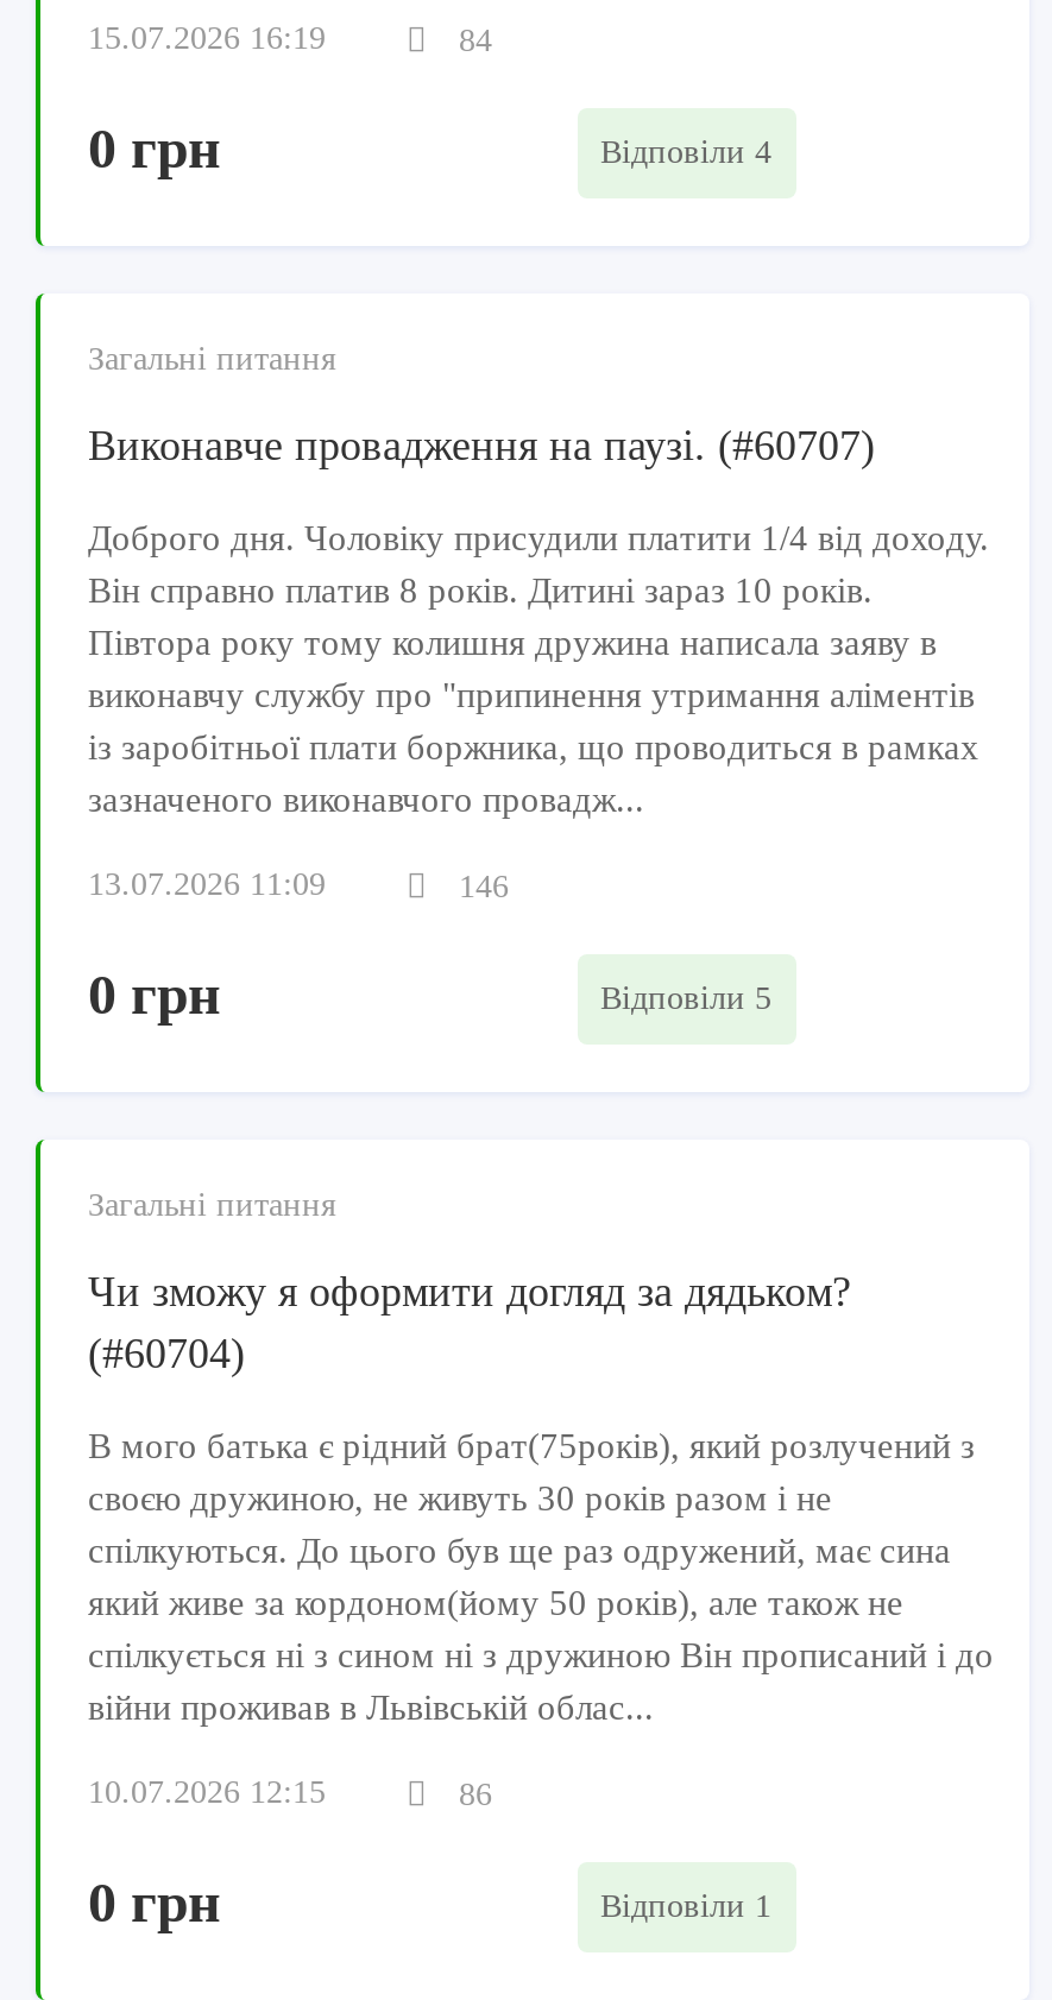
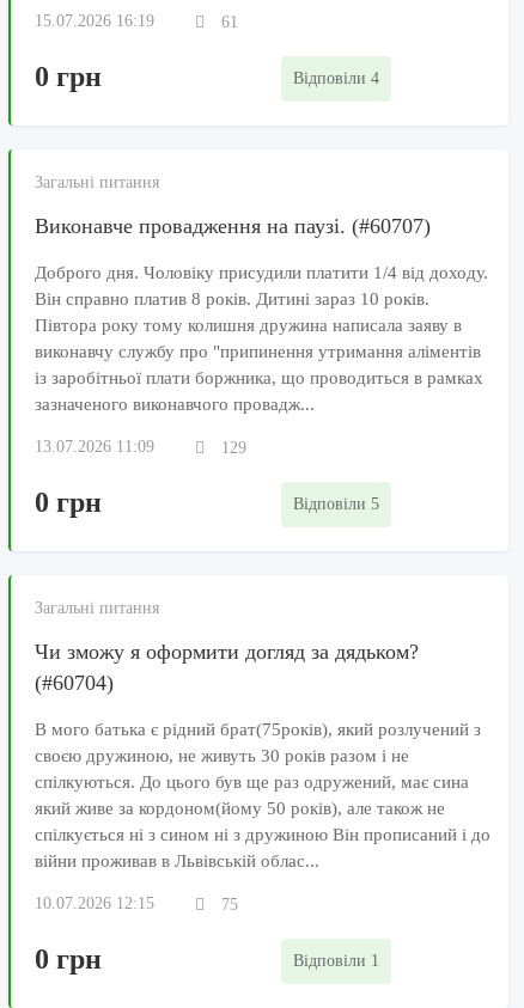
- 84
+ 61

- 146
+ 129

- 86
+ 75
